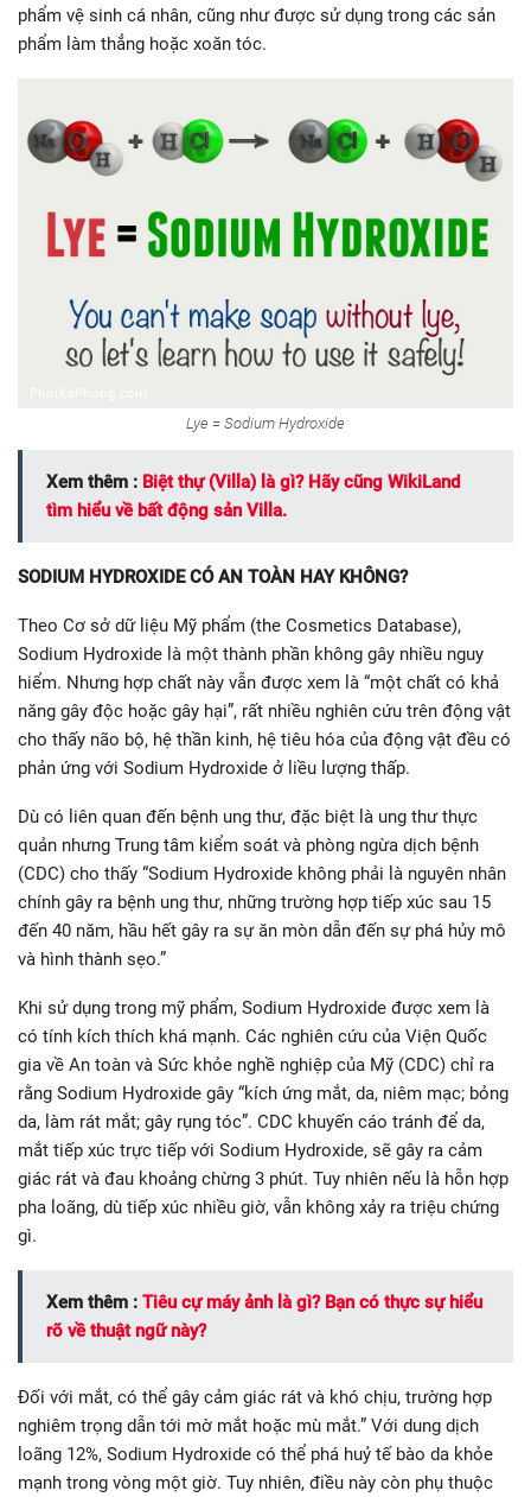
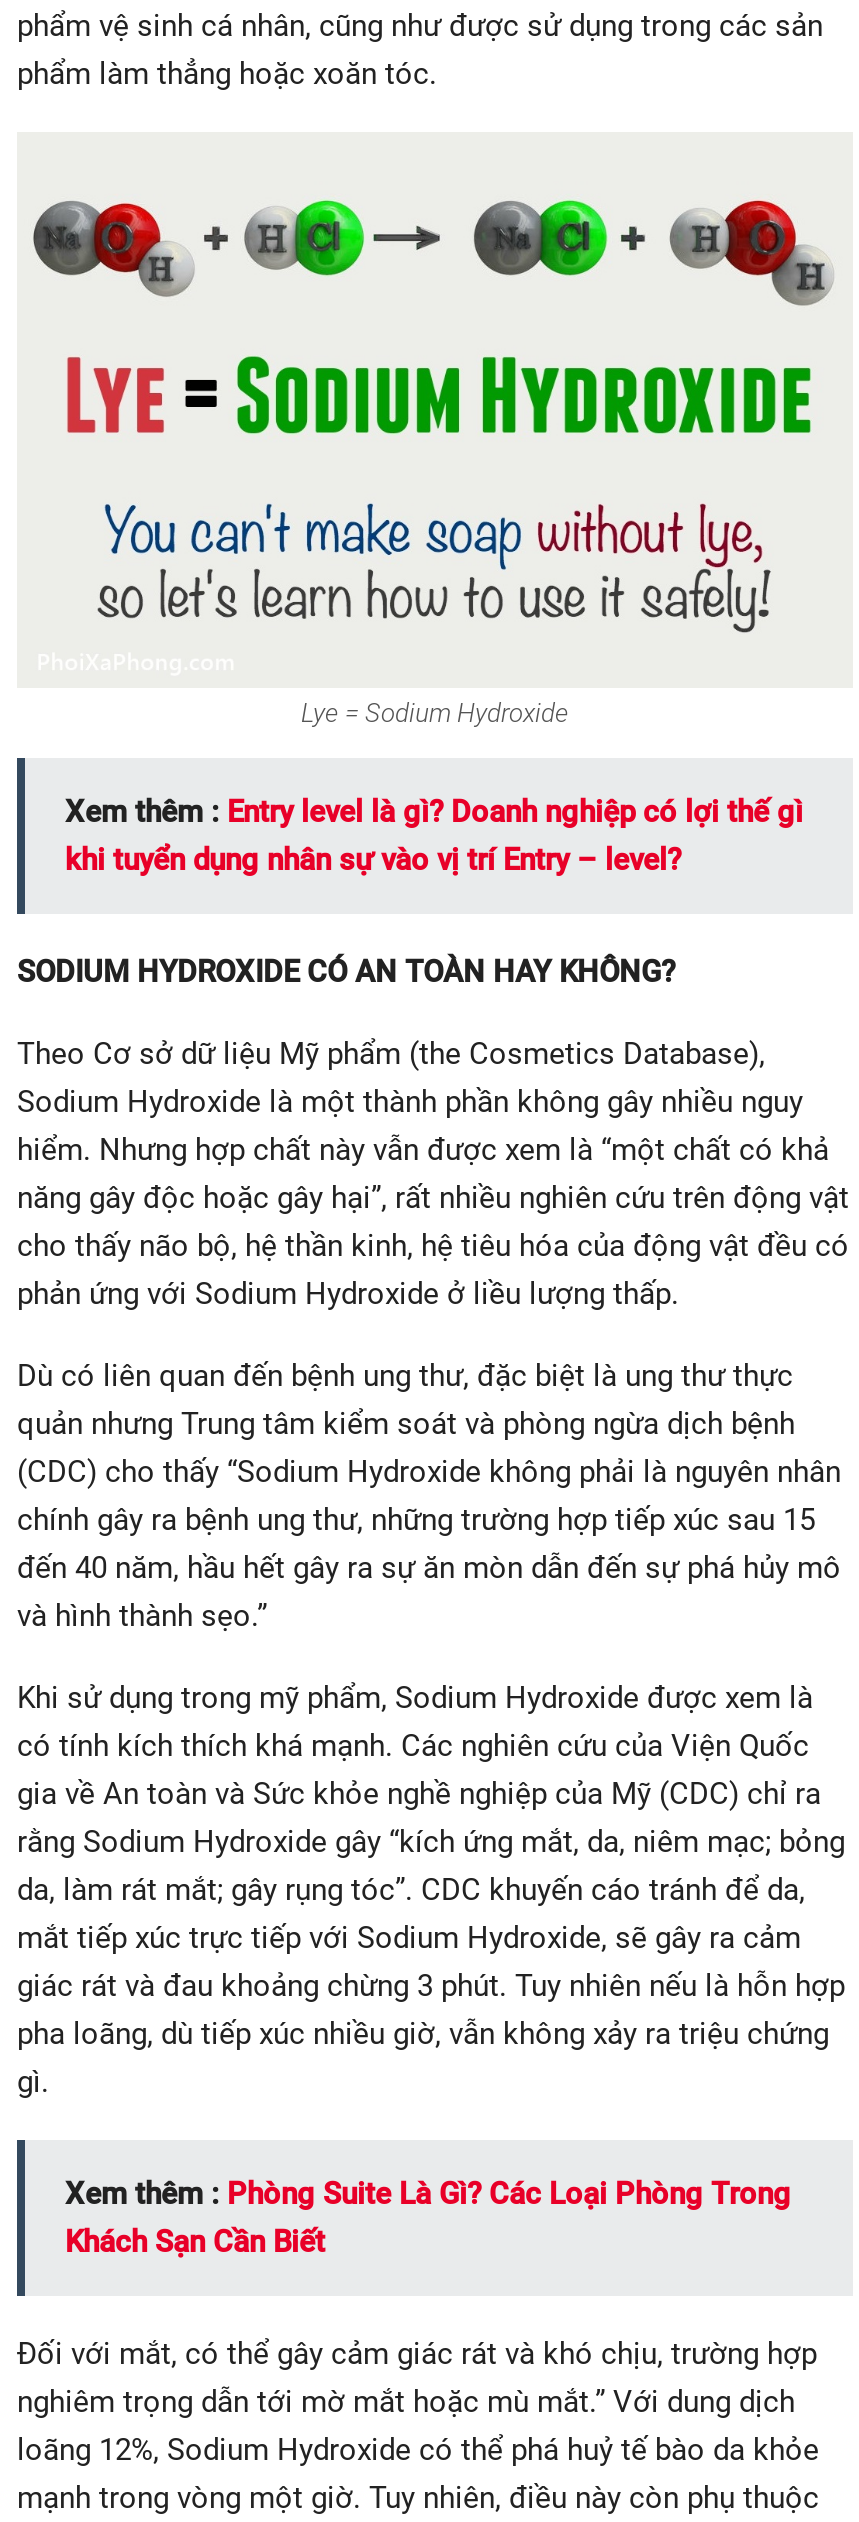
- Xem thêm : Biệt thự (Villa) là gì? Hãy cũng WikiLand
- tìm hiểu về bất động sản Villa.
+ Xem thêm : Entry level là gì? Doanh nghiệp có lợi thế gì
+ khi tuyển dụng nhân sự vào vị trí Entry – level?

- Xem thêm : Tiêu cự máy ảnh là gì? Bạn có thực sự hiểu
- rõ về thuật ngữ này?
+ Xem thêm : Phòng Suite Là Gì? Các Loại Phòng Trong
+ Khách Sạn Cần Biết
